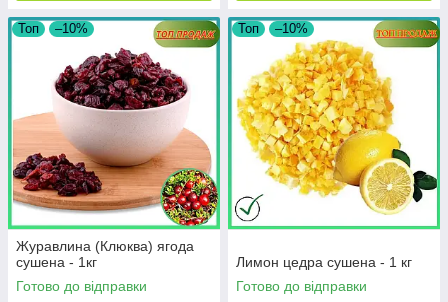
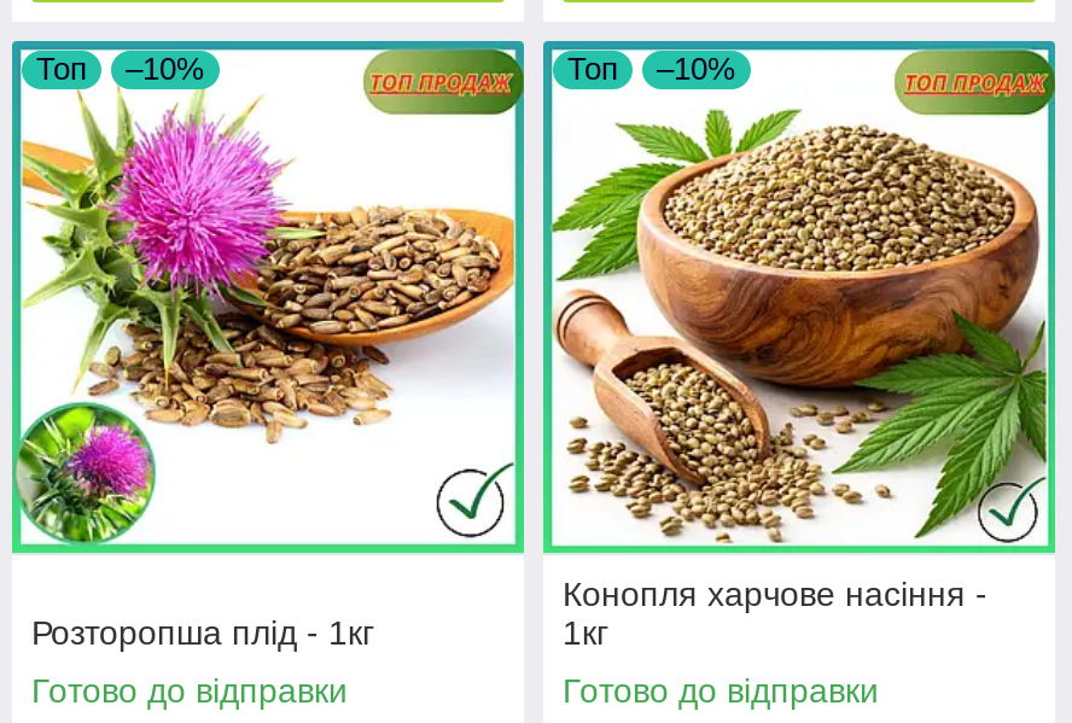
- [image]
- Журавлина (Клюква) ягода
- сушена - 1кг
+ [image]
+ Розторопша плід - 1кг

- [image]
- Лимон цедра сушена - 1 кг
+ [image]
+ Конопля харчове насіння -
+ 1кг
